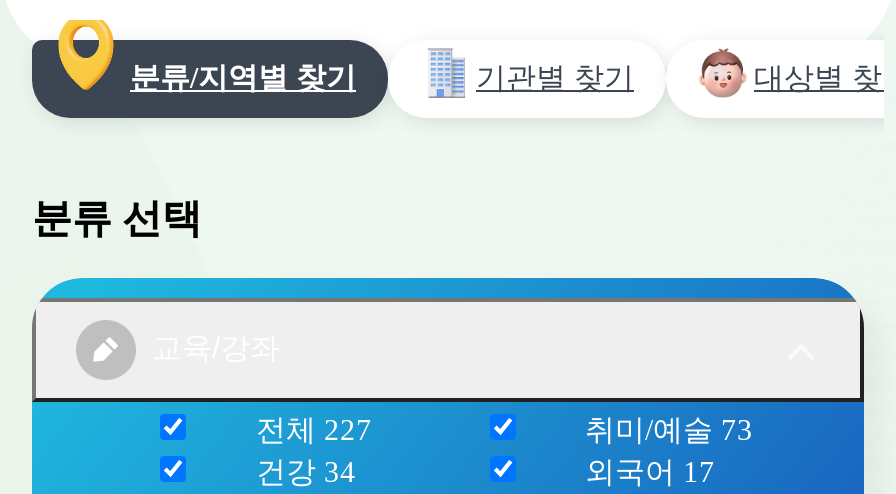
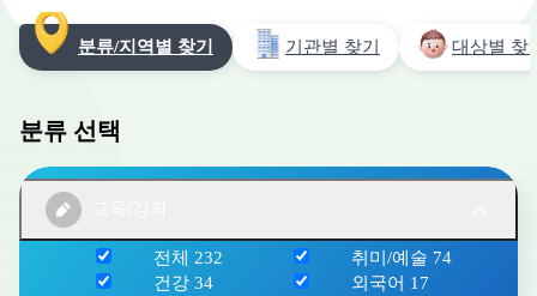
- 전체 227
+ 전체 232

- 취미/예술 73
+ 취미/예술 74
